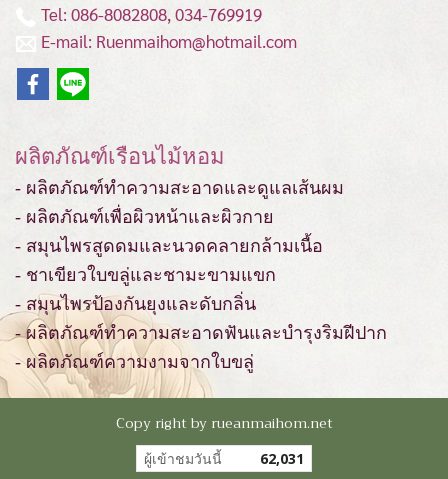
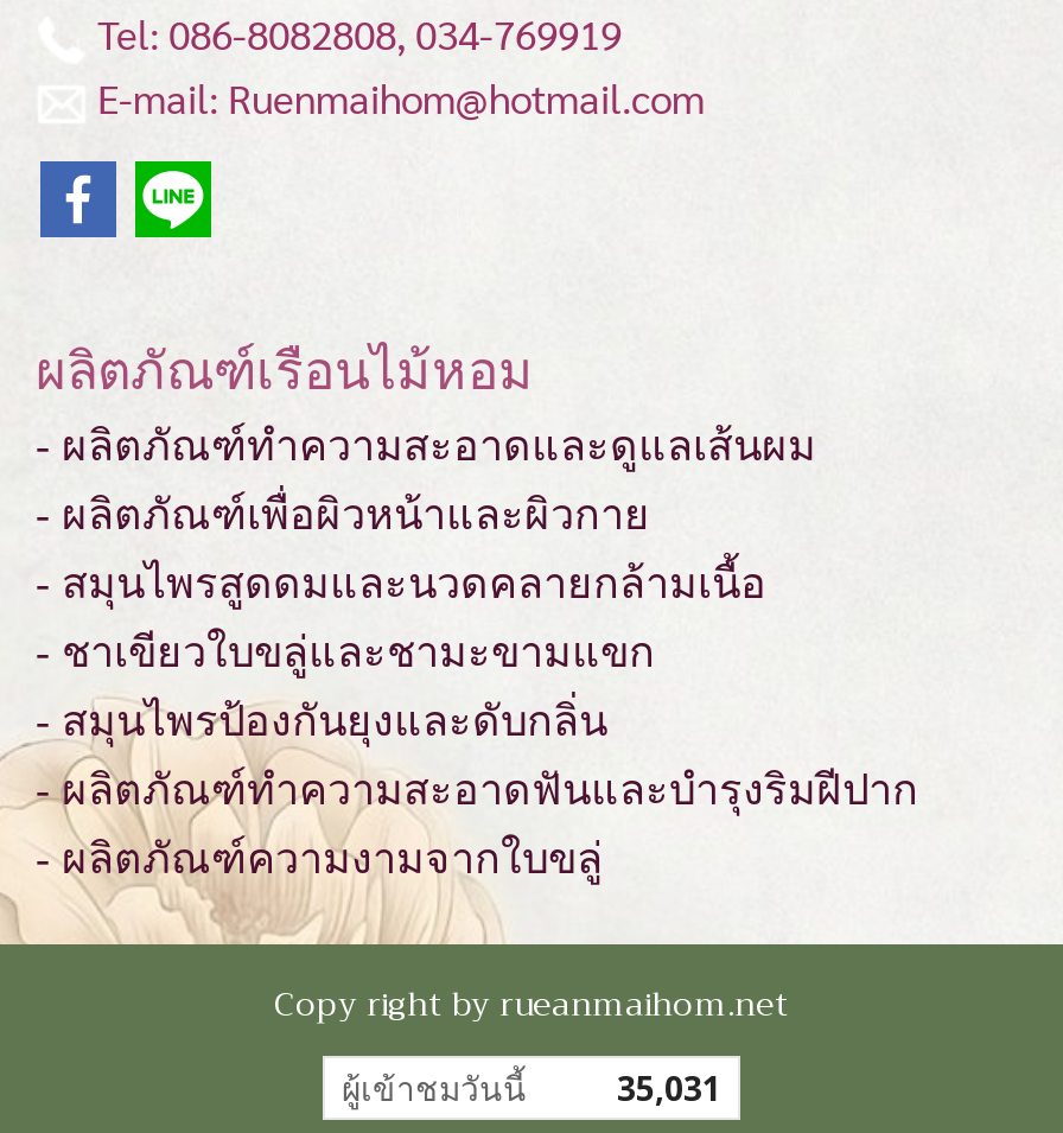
- ผู้เข้าชมวันนี้ 62,031
+ ผู้เข้าชมวันนี้ 35,031
